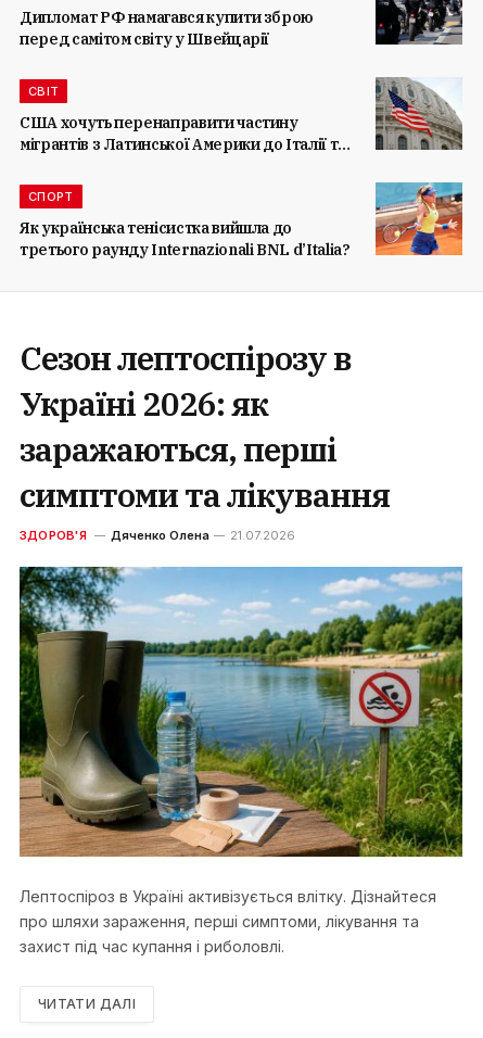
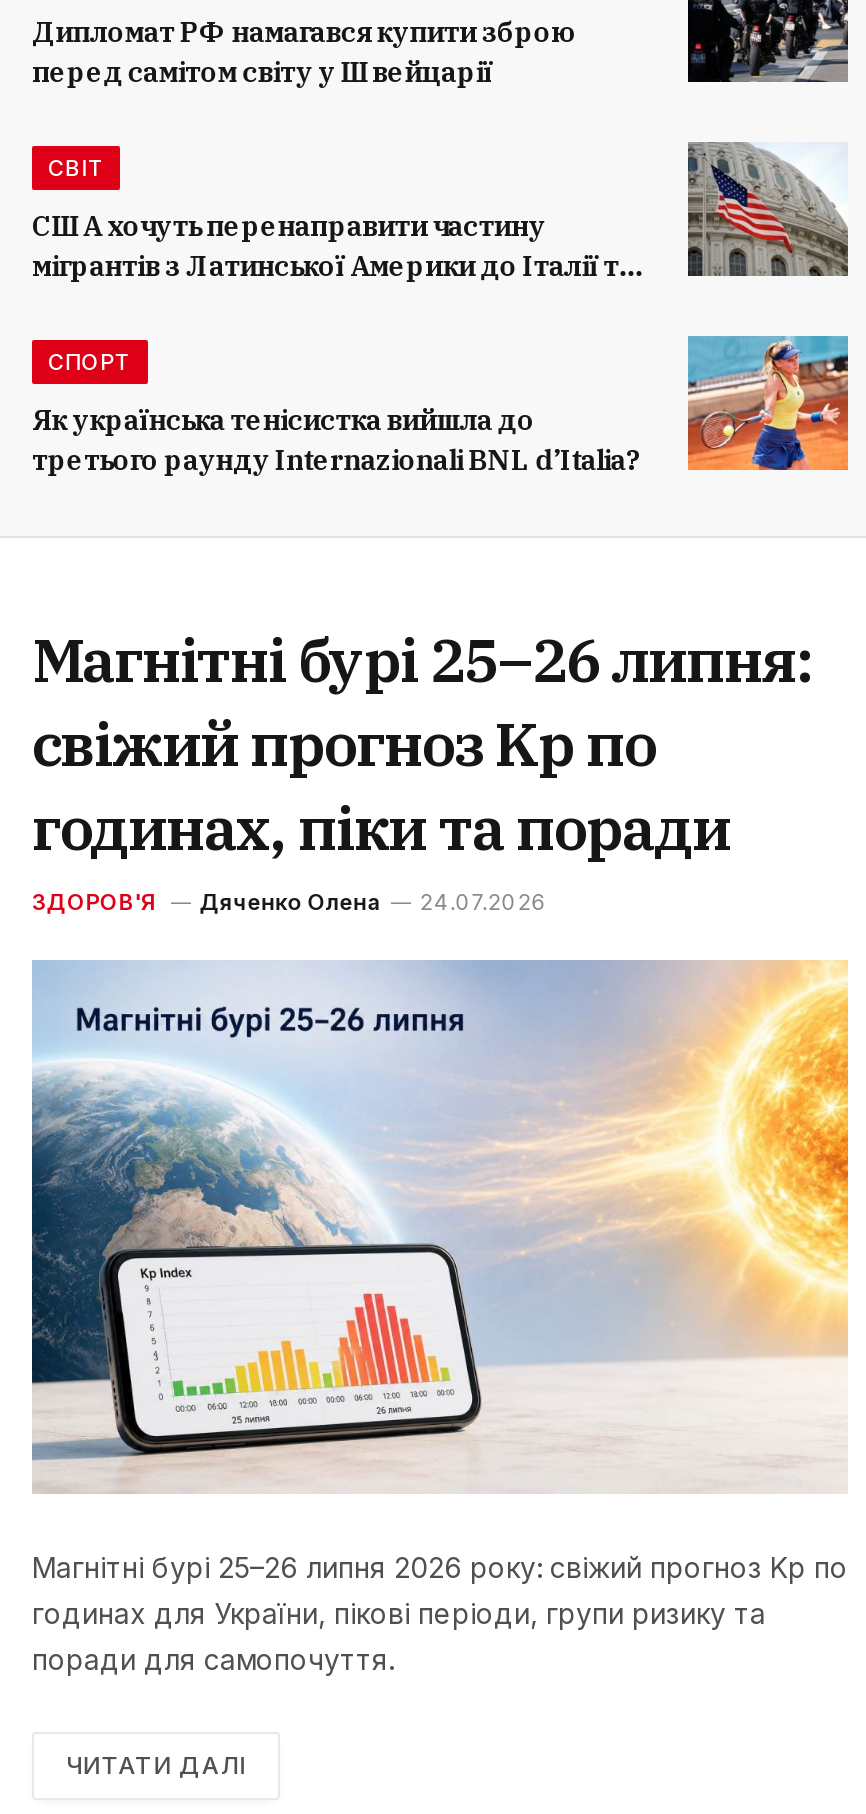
- Сезон лептоспірозу в
- Україні 2026: як
- заражаються, перші
- симптоми та лікування
+ Магнітні бурі 25–26 липня:
+ свіжий прогноз Kp по
+ годинах, піки та поради

- ЗДОРОВ'Я Дяченко Олена 21.07.2026
+ ЗДОРОВ'Я Дяченко Олена 24.07.2026

- [image]
- Лептоспіроз в Україні активізується влітку. Дізнайтеся
- про шляхи зараження, перші симптоми, лікування та
- захист під час купання і риболовлі.
+ [image]
+ Магнітні бурі 25–26 липня 2026 року: свіжий прогноз Kp по
+ годинах для України, пікові періоди, групи ризику та
+ поради для самопочуття.
